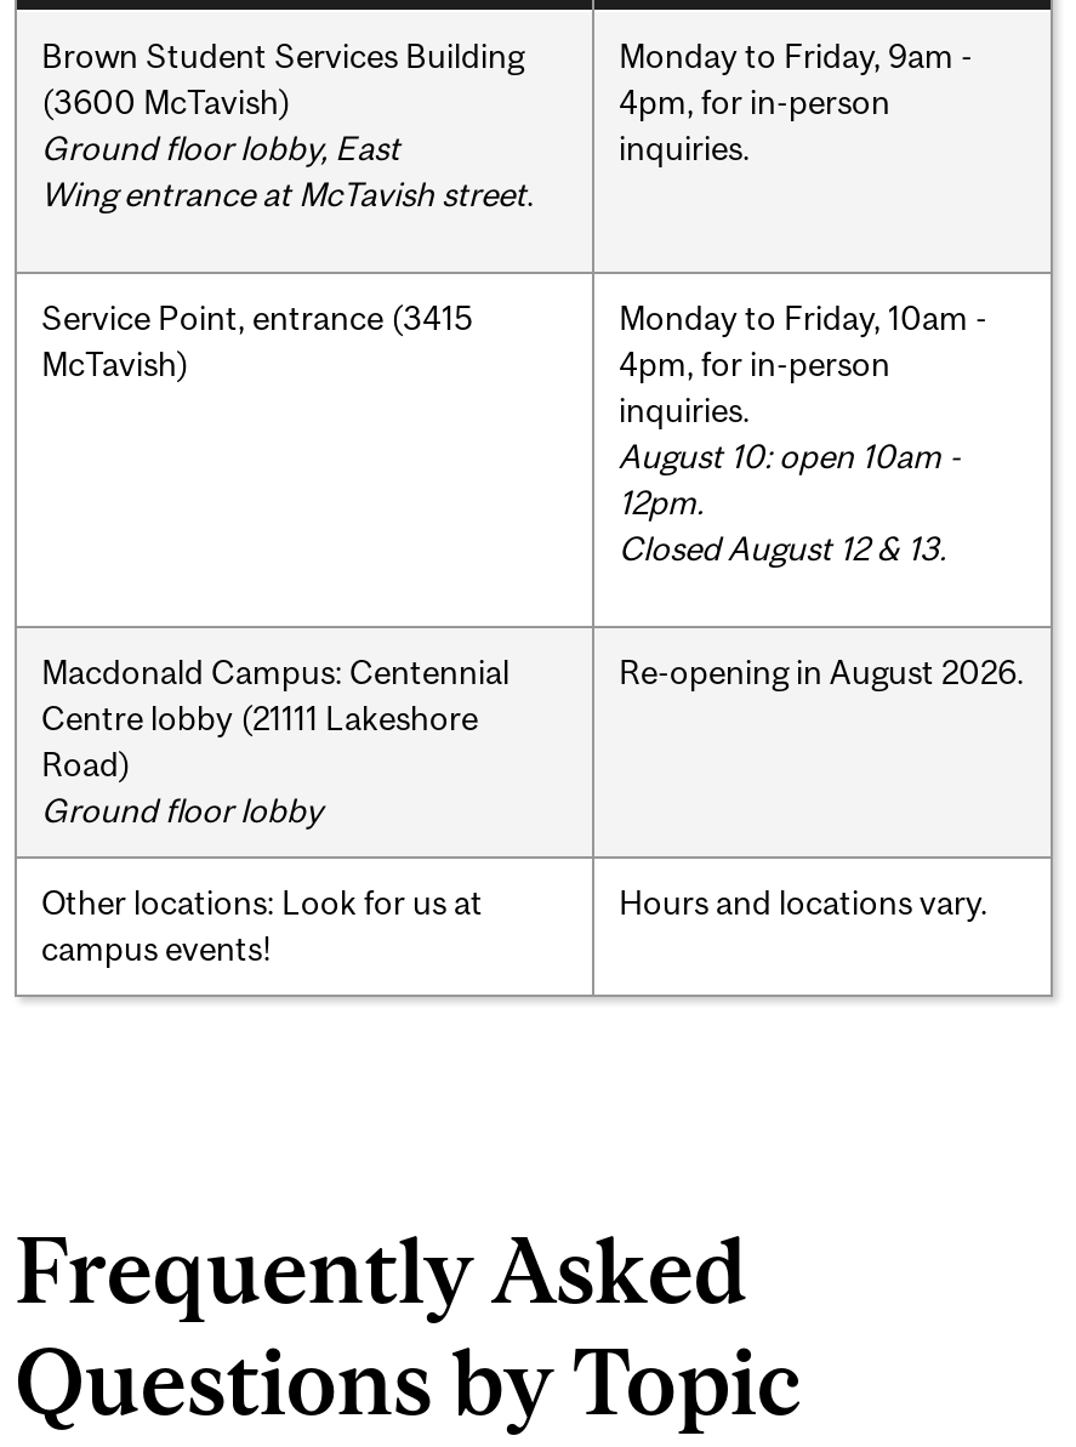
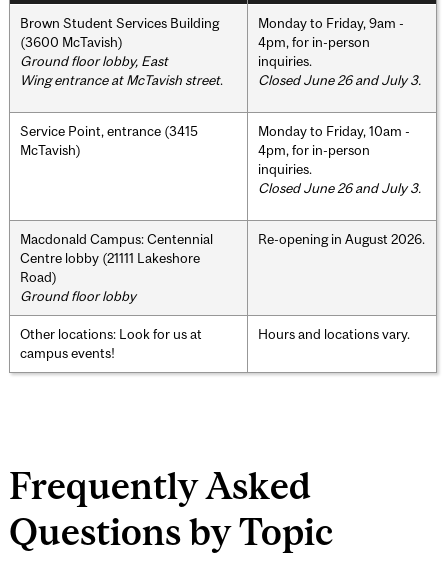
+ Closed June 26 and July 3.

- August 10: open 10am -
- 12pm.
- Closed August 12 & 13.
+ Closed June 26 and July 3.
